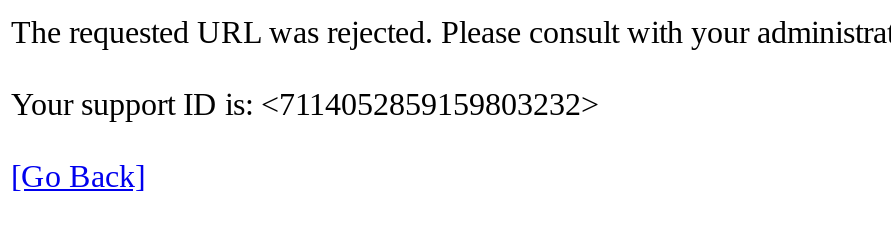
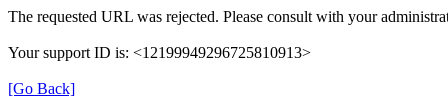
- Your support ID is: <7114052859159803232>
+ Your support ID is: <12199949296725810913>
